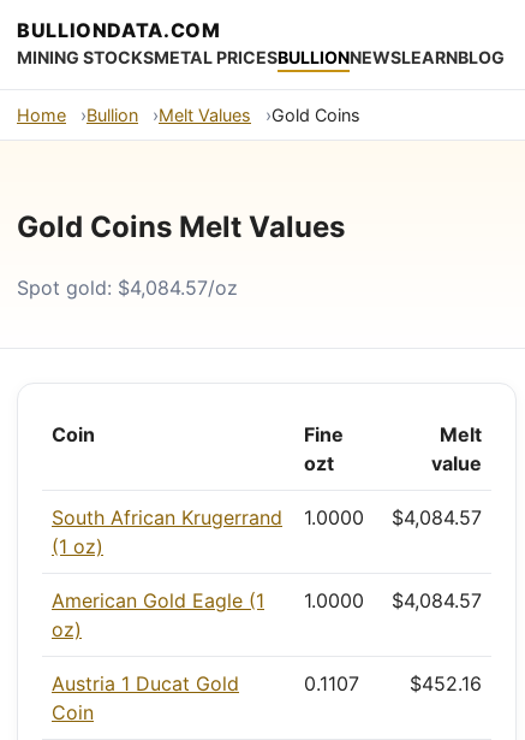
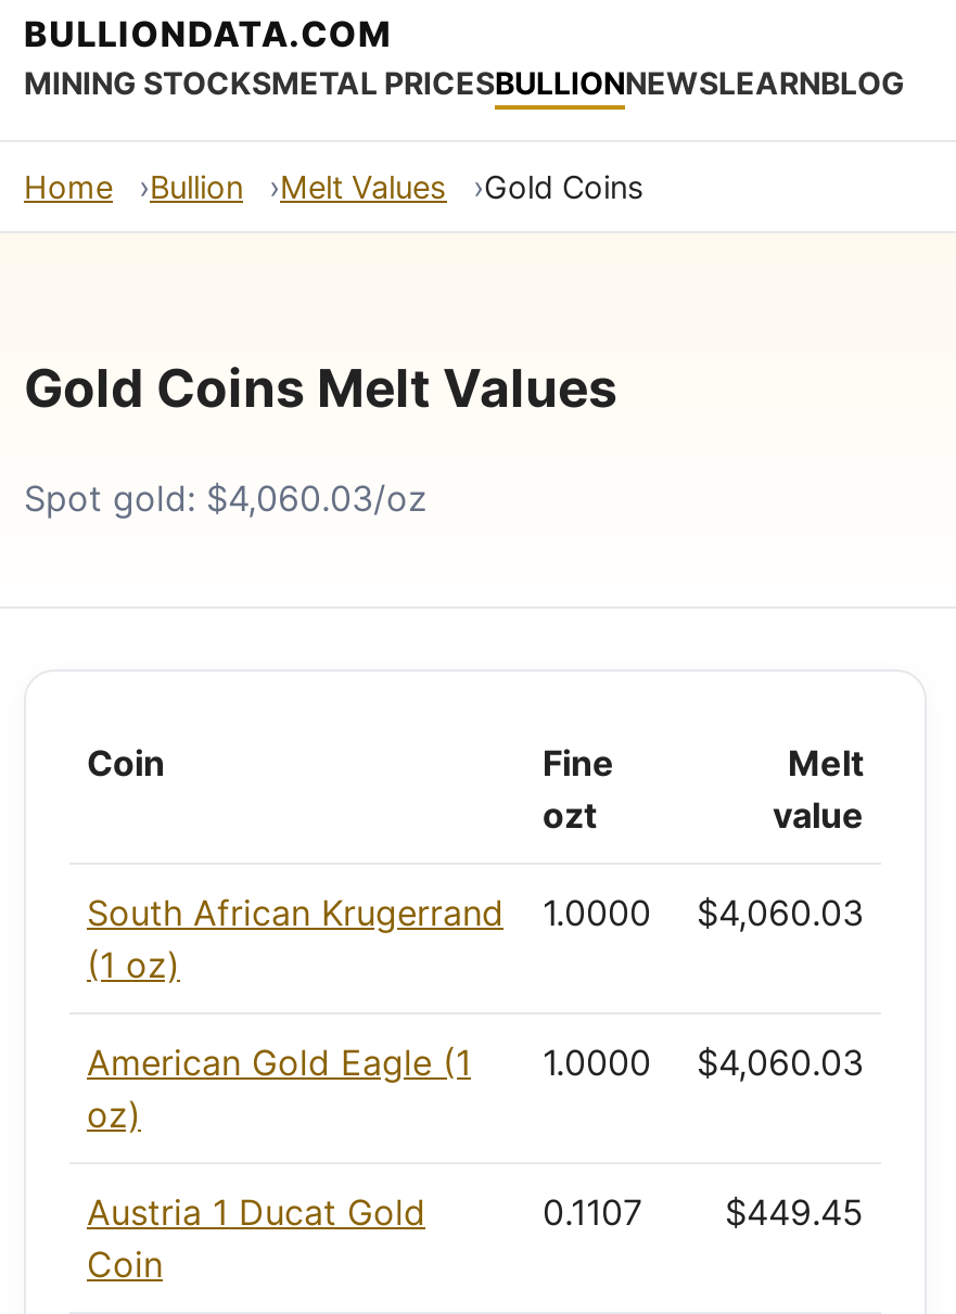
- Spot gold: $4,084.57/oz
+ Spot gold: $4,060.03/oz

- South African Krugerrand 1.0000 $4,084.57
+ South African Krugerrand 1.0000 $4,060.03

- American Gold Eagle (1 1.0000 $4,084.57
+ American Gold Eagle (1 1.0000 $4,060.03

- $452.16
+ $449.45
